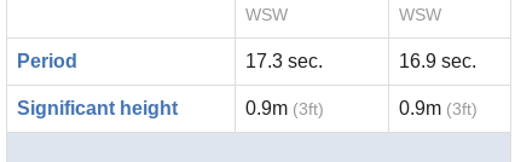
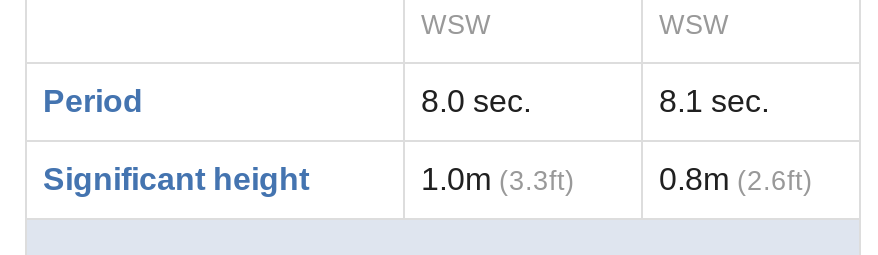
- 17.3 sec.
+ 8.0 sec.

- 16.9 sec.
+ 8.1 sec.

- 0.9m (3ft)
- 0.9m (3ft)
+ 1.0m (3.3ft)
+ 0.8m (2.6ft)
